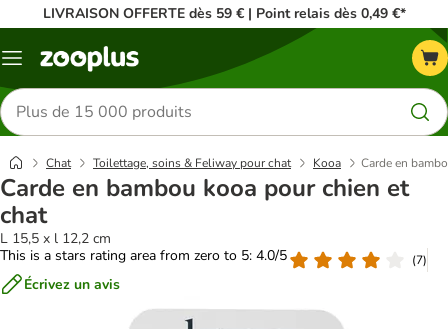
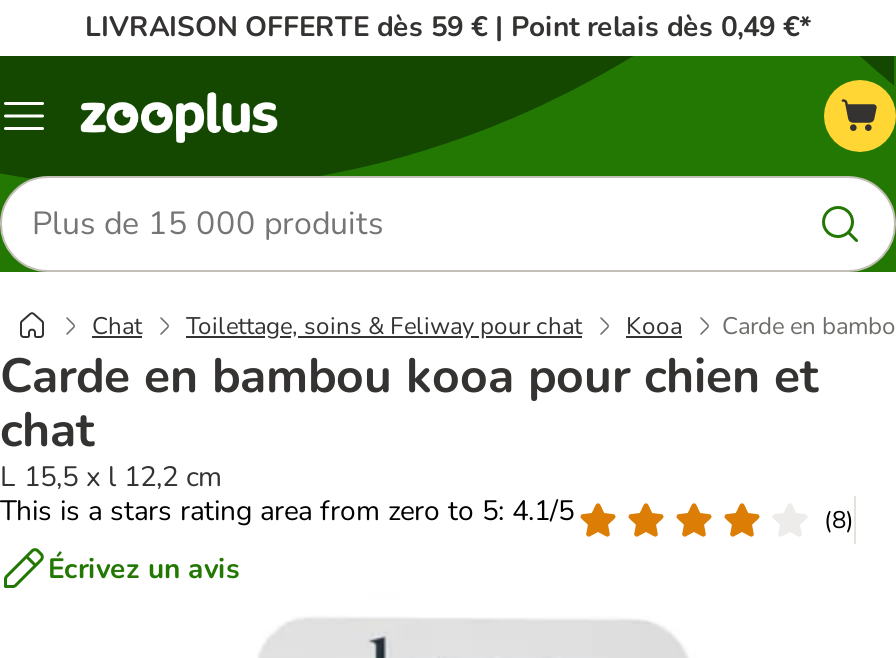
- This is a stars rating area from zero to 5: 4.0/5
+ This is a stars rating area from zero to 5: 4.1/5

- (7)
+ (8)
